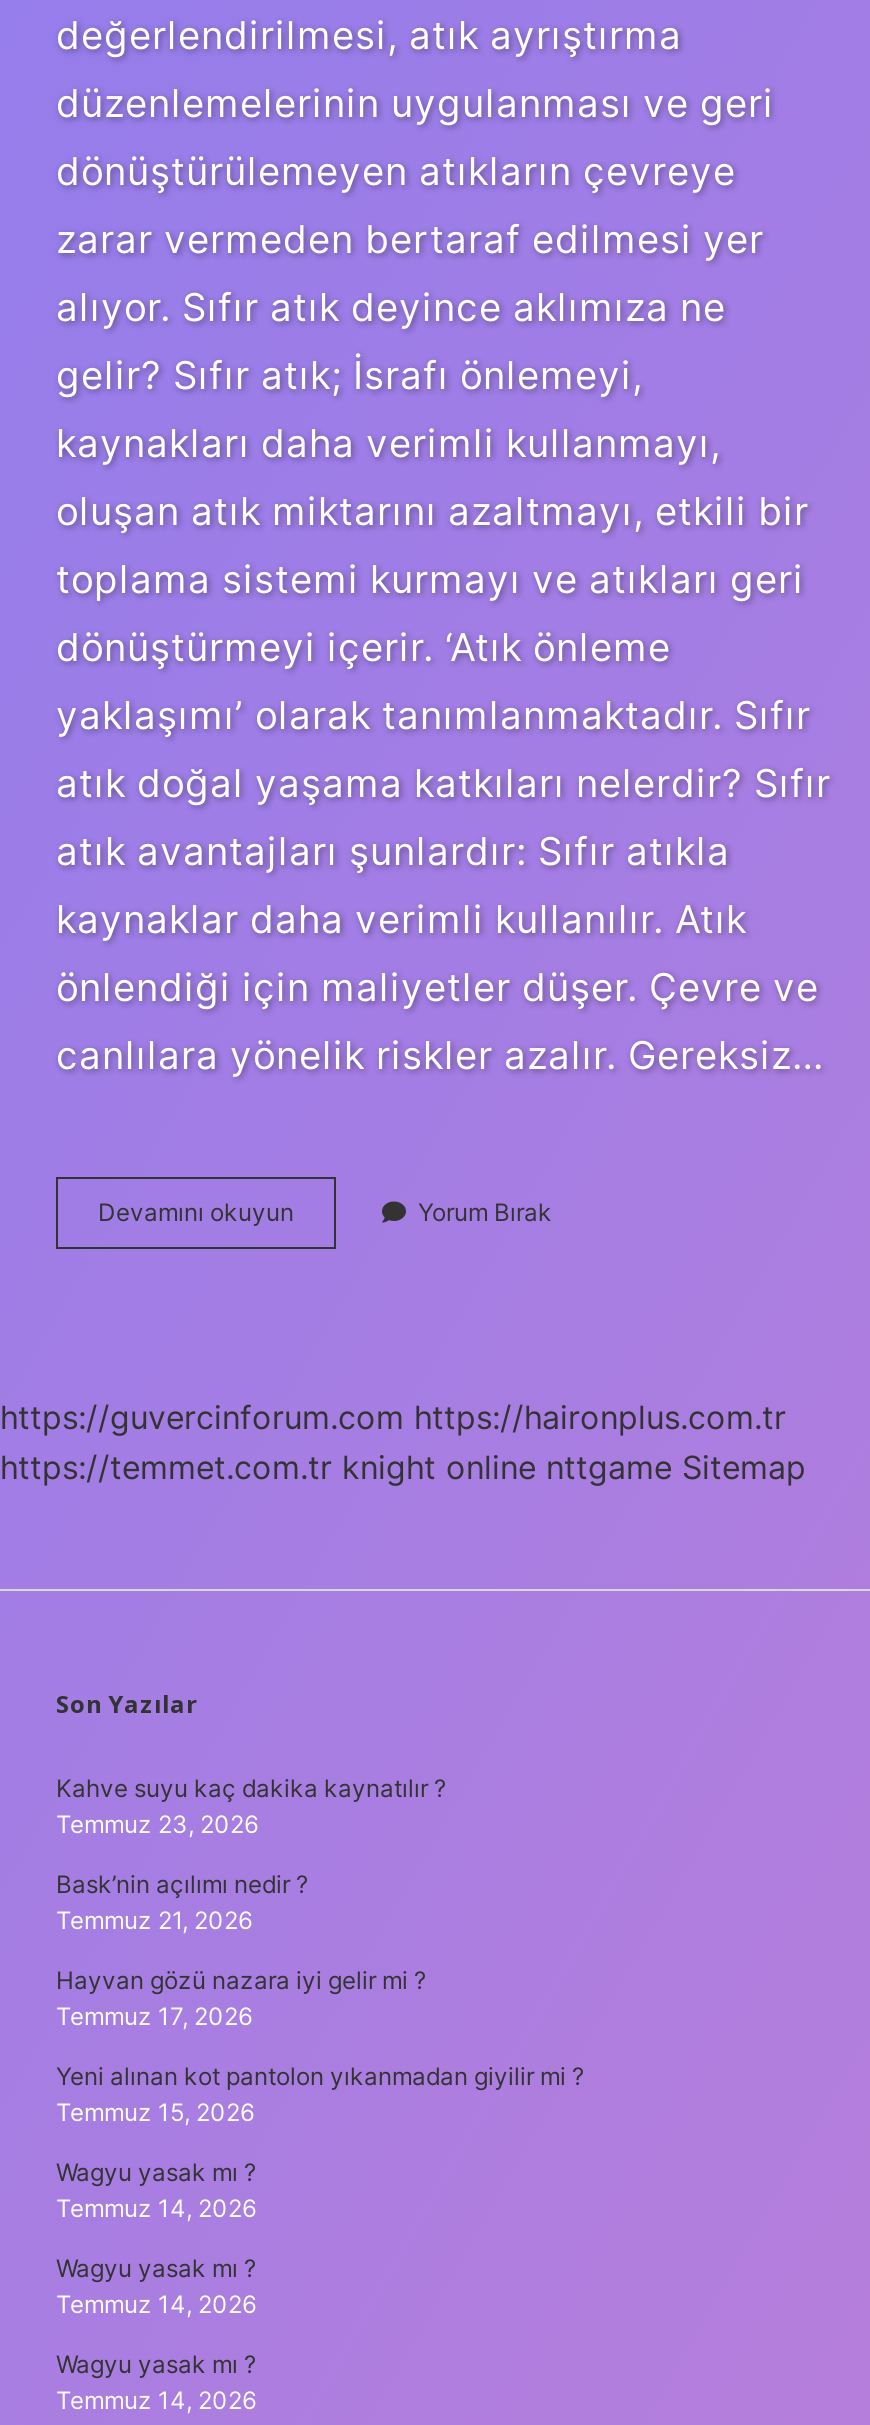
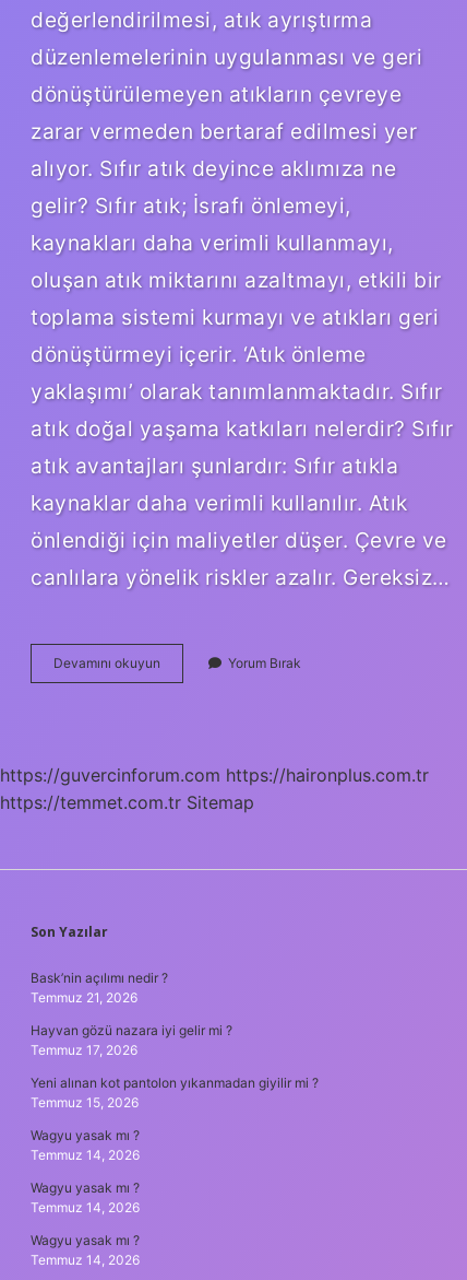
- https://temmet.com.tr knight online nttgame Sitemap
+ https://temmet.com.tr Sitemap

- Kahve suyu kaç dakika kaynatılır ?
- Temmuz 23, 2026
